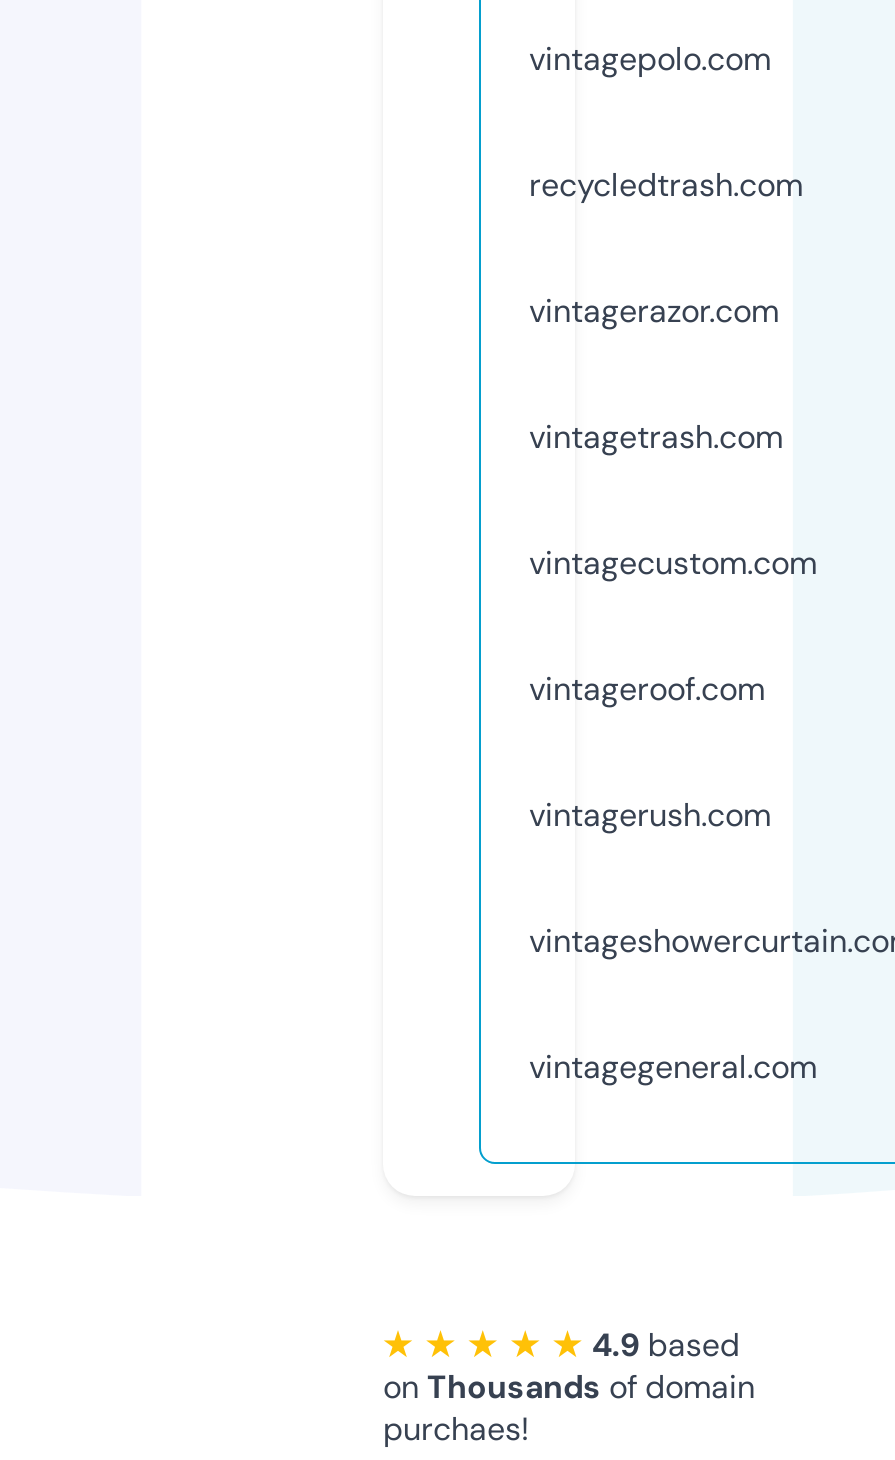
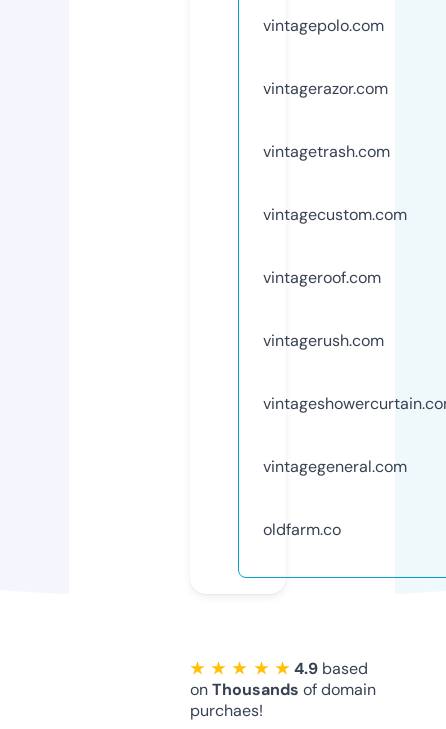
- recycledtrash.com

moved up: vintagerazor.com | vintagetrash.com | vintagecustom.com | vintageroof.com | vintagerush.com | vintagegeneral.com

+ oldfarm.co
